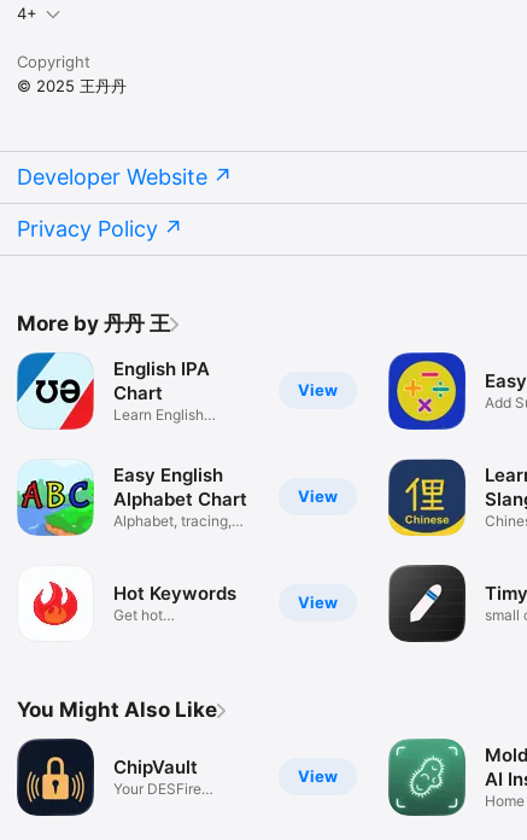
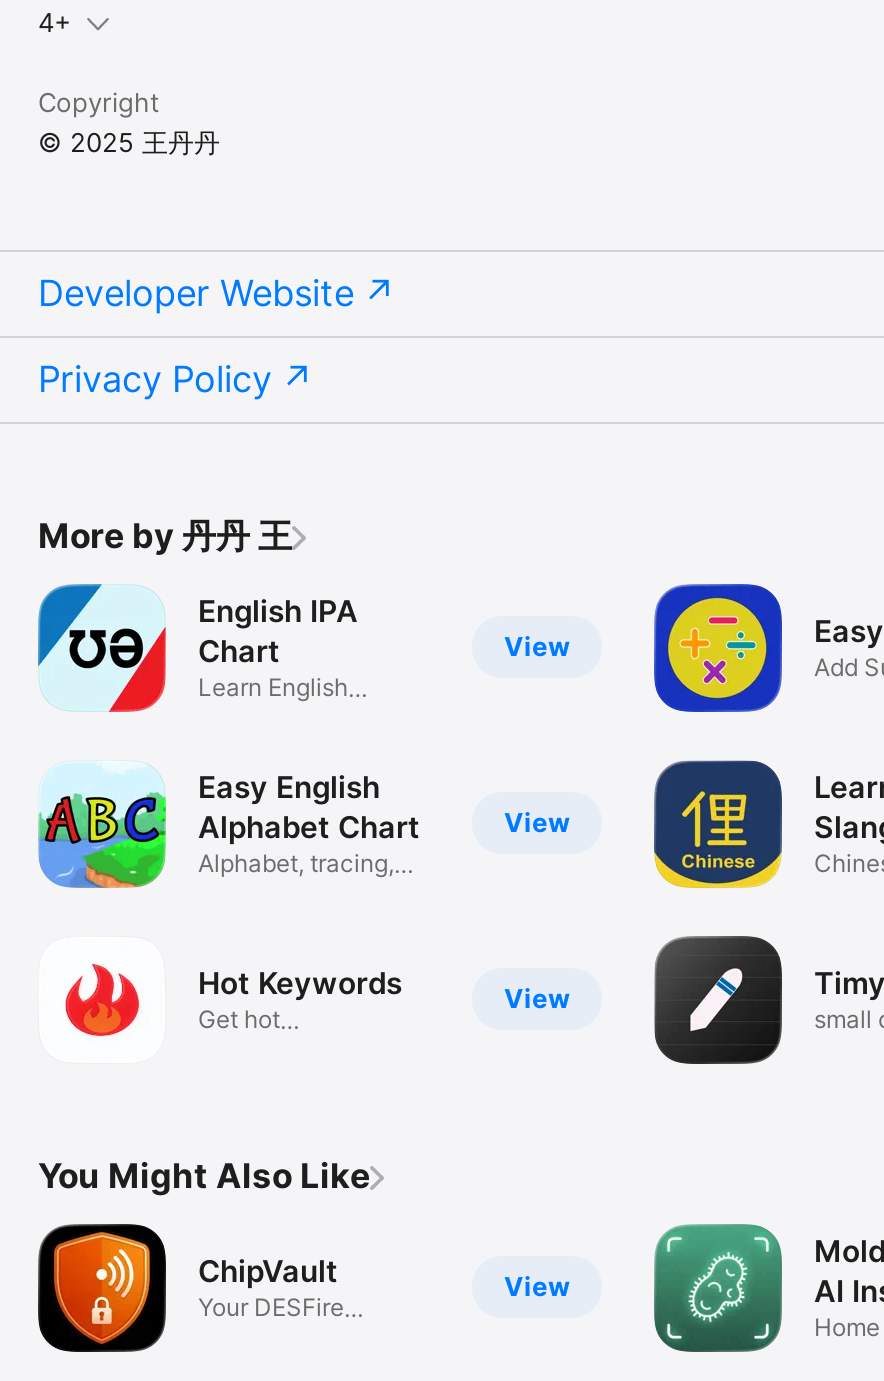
- [image]
+ [image]
